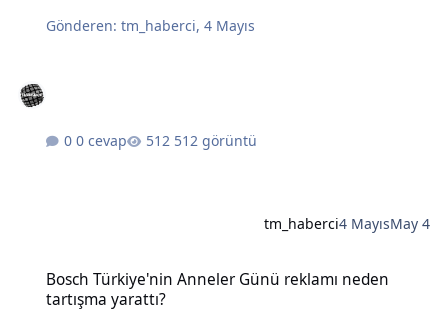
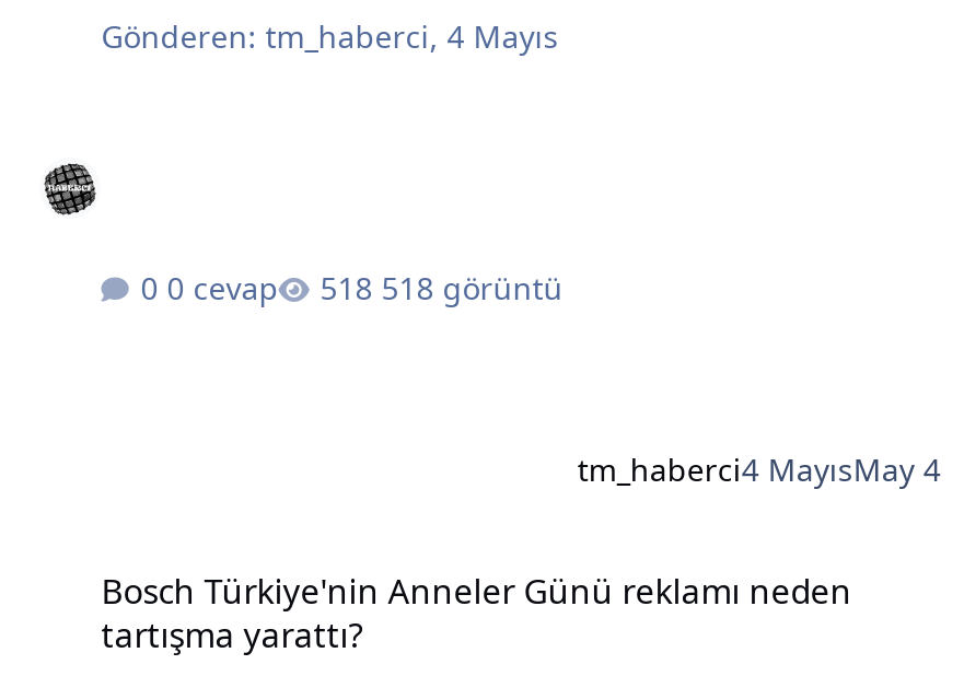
- 512 görüntü
+ 518 görüntü
